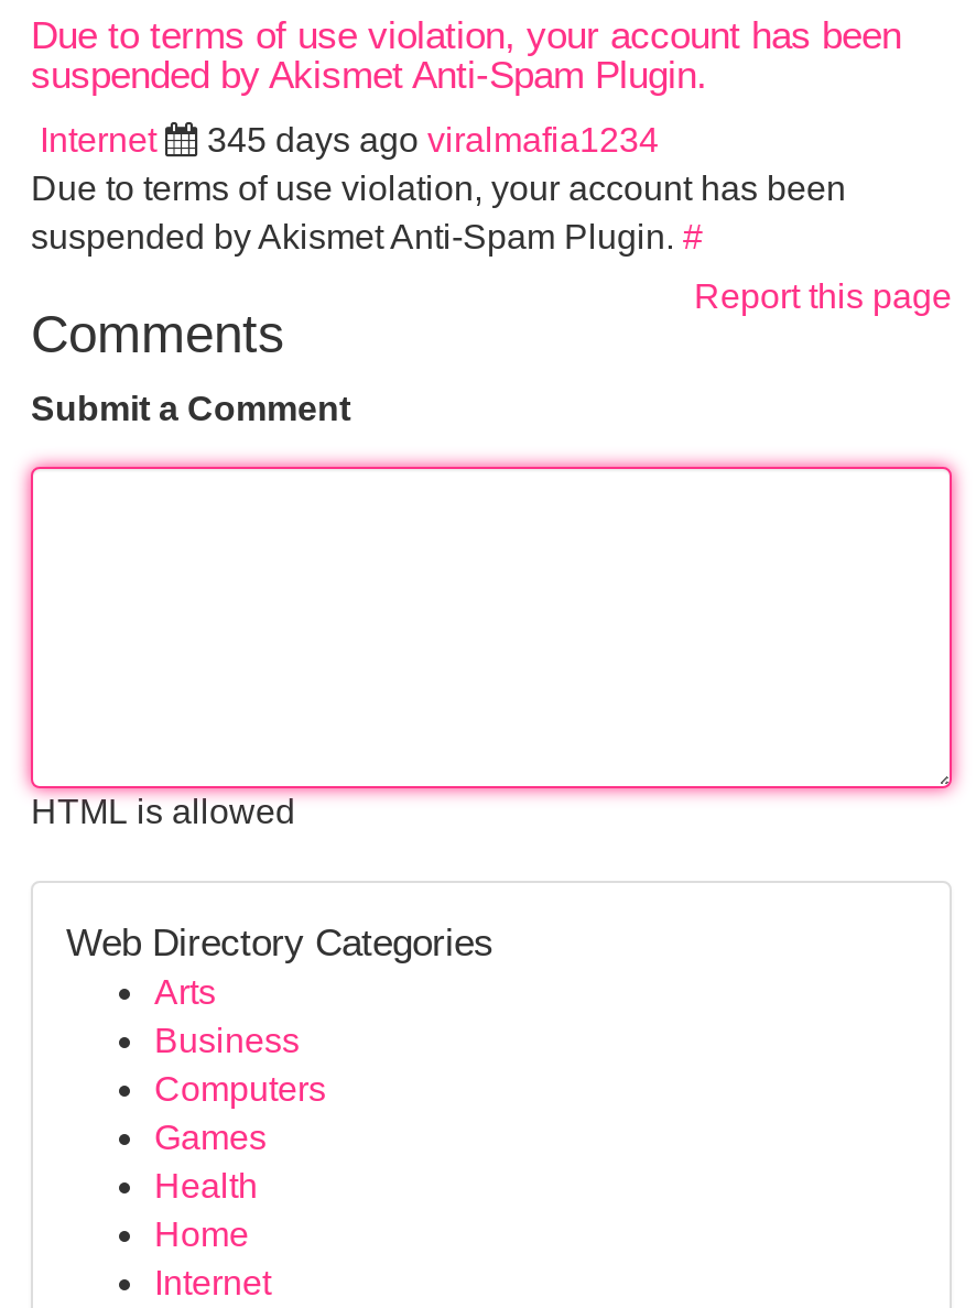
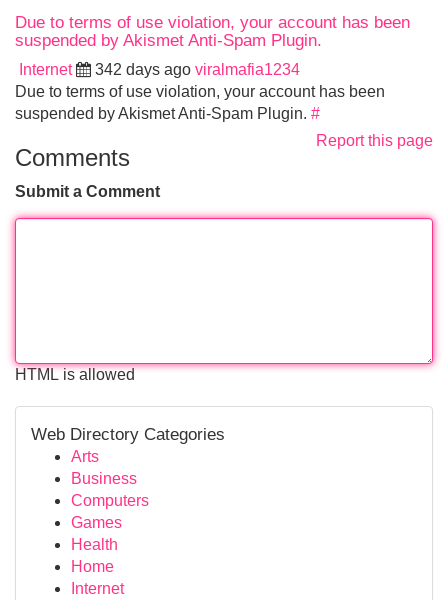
- 345 days ago viralmafia1234
+ 342 days ago viralmafia1234
